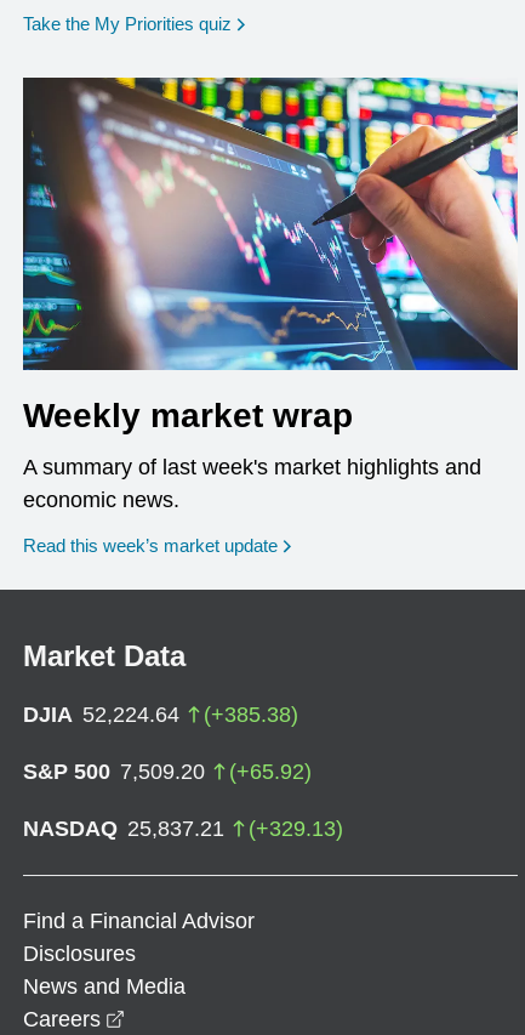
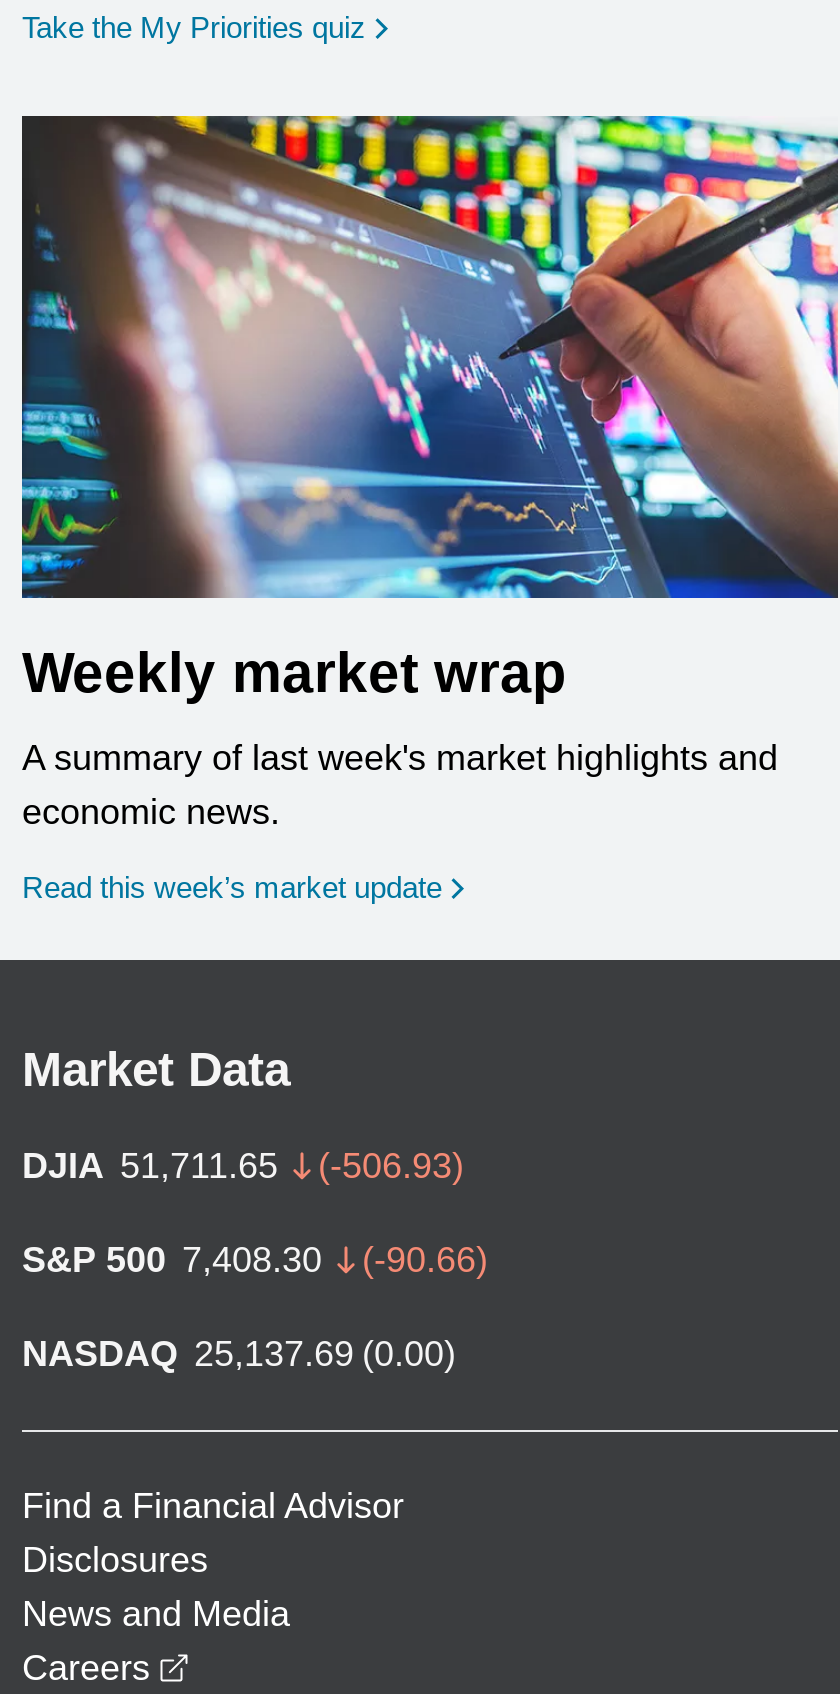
- DJIA 52,224.64
- (+385.38)
+ DJIA 51,711.65
+ (-506.93)

- S&P 500 7,509.20
- (+65.92)
+ S&P 500 7,408.30
+ (-90.66)

- NASDAQ 25,837.21
- (+329.13)
+ NASDAQ 25,137.69 (0.00)
